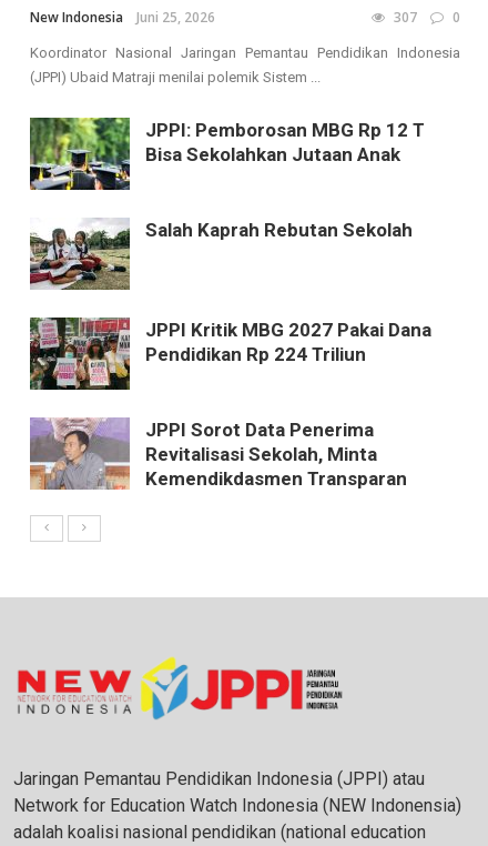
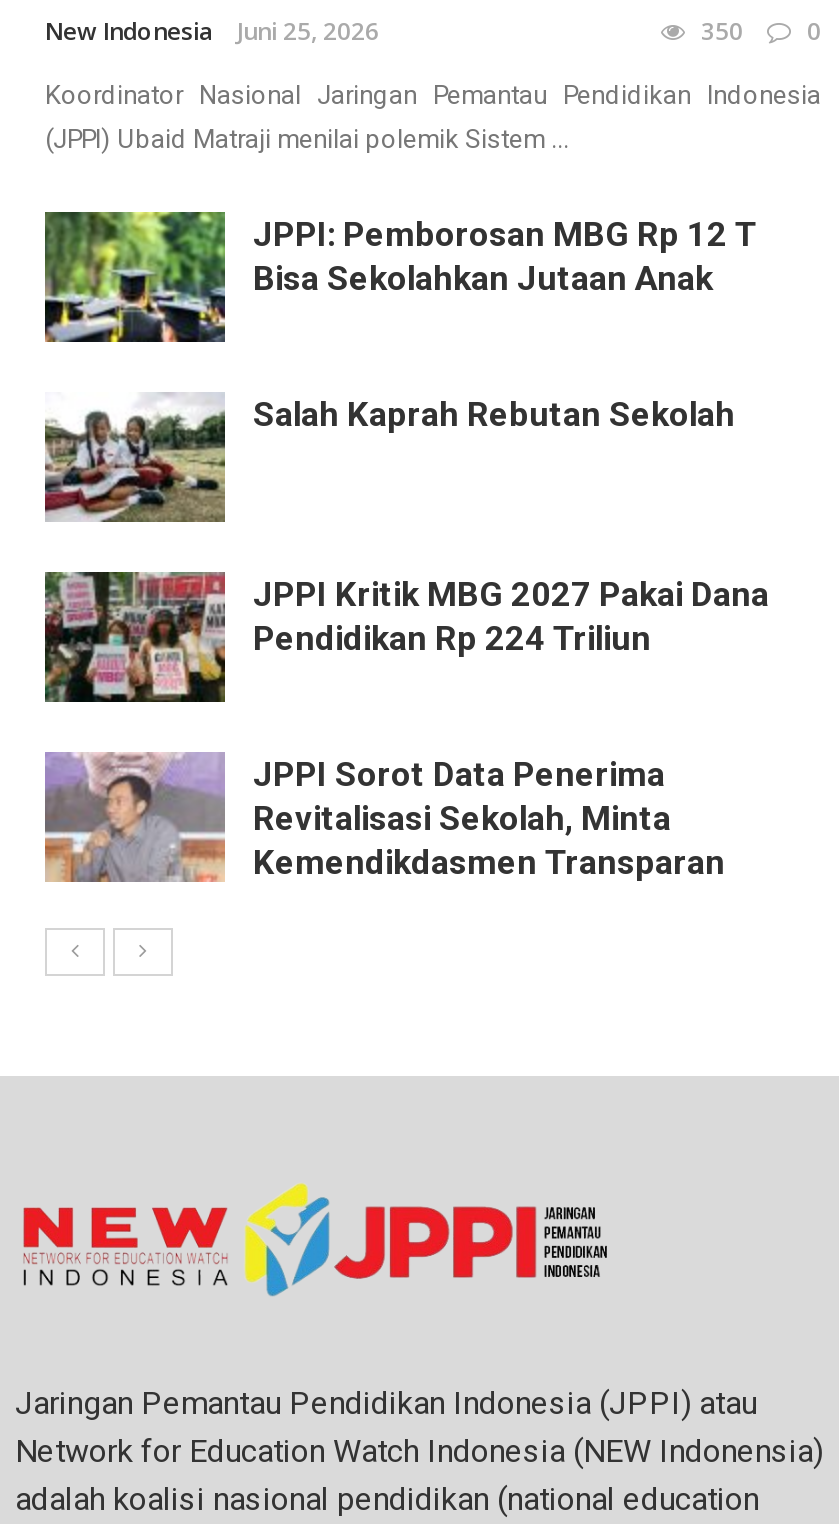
- 307 0
+ 350 0
